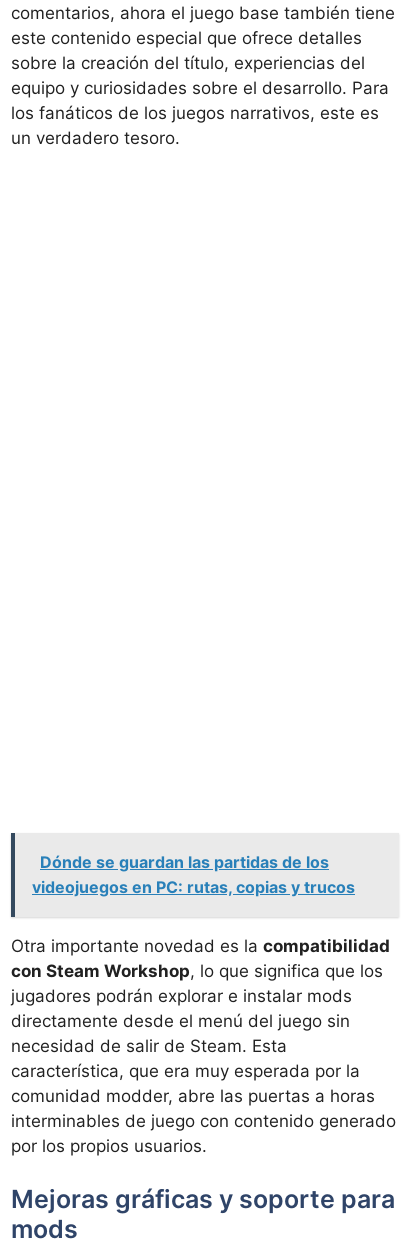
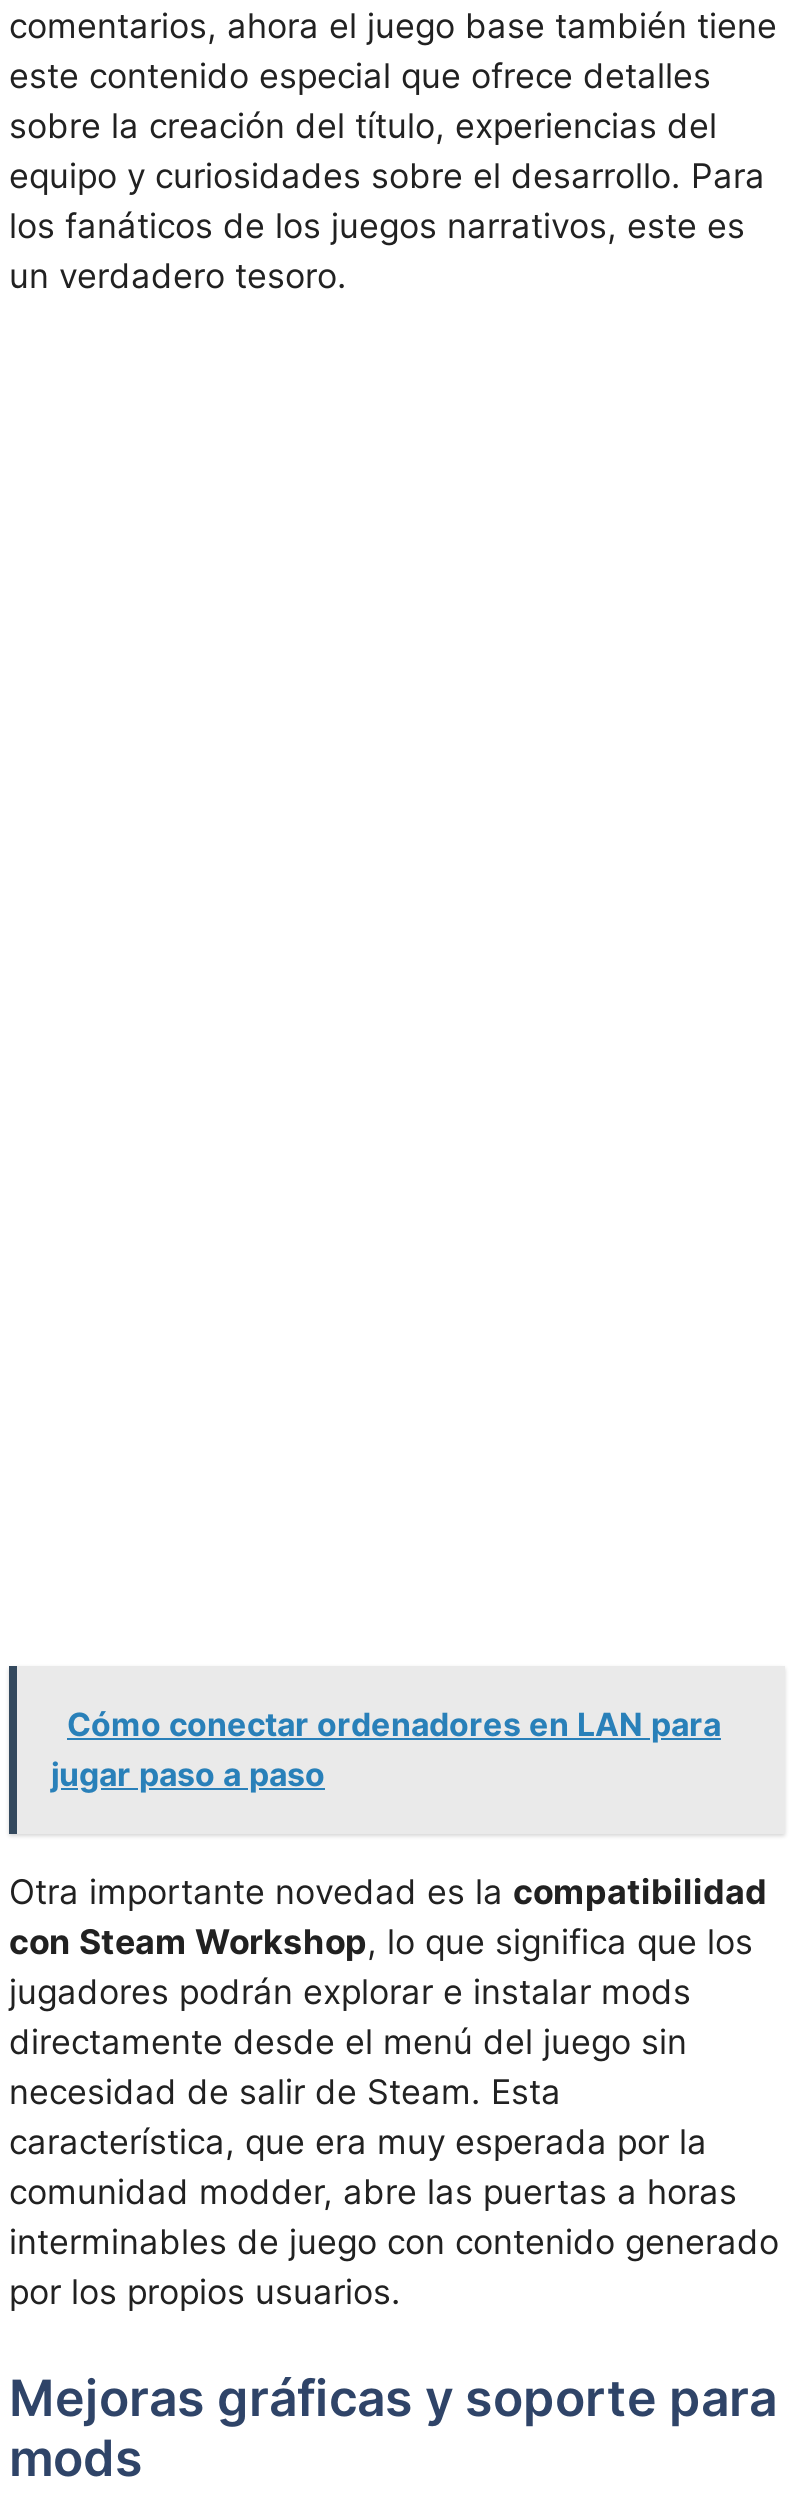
- Dónde se guardan las partidas de los
- videojuegos en PC: rutas, copias y trucos
+ Cómo conectar ordenadores en LAN para
+ jugar paso a paso
